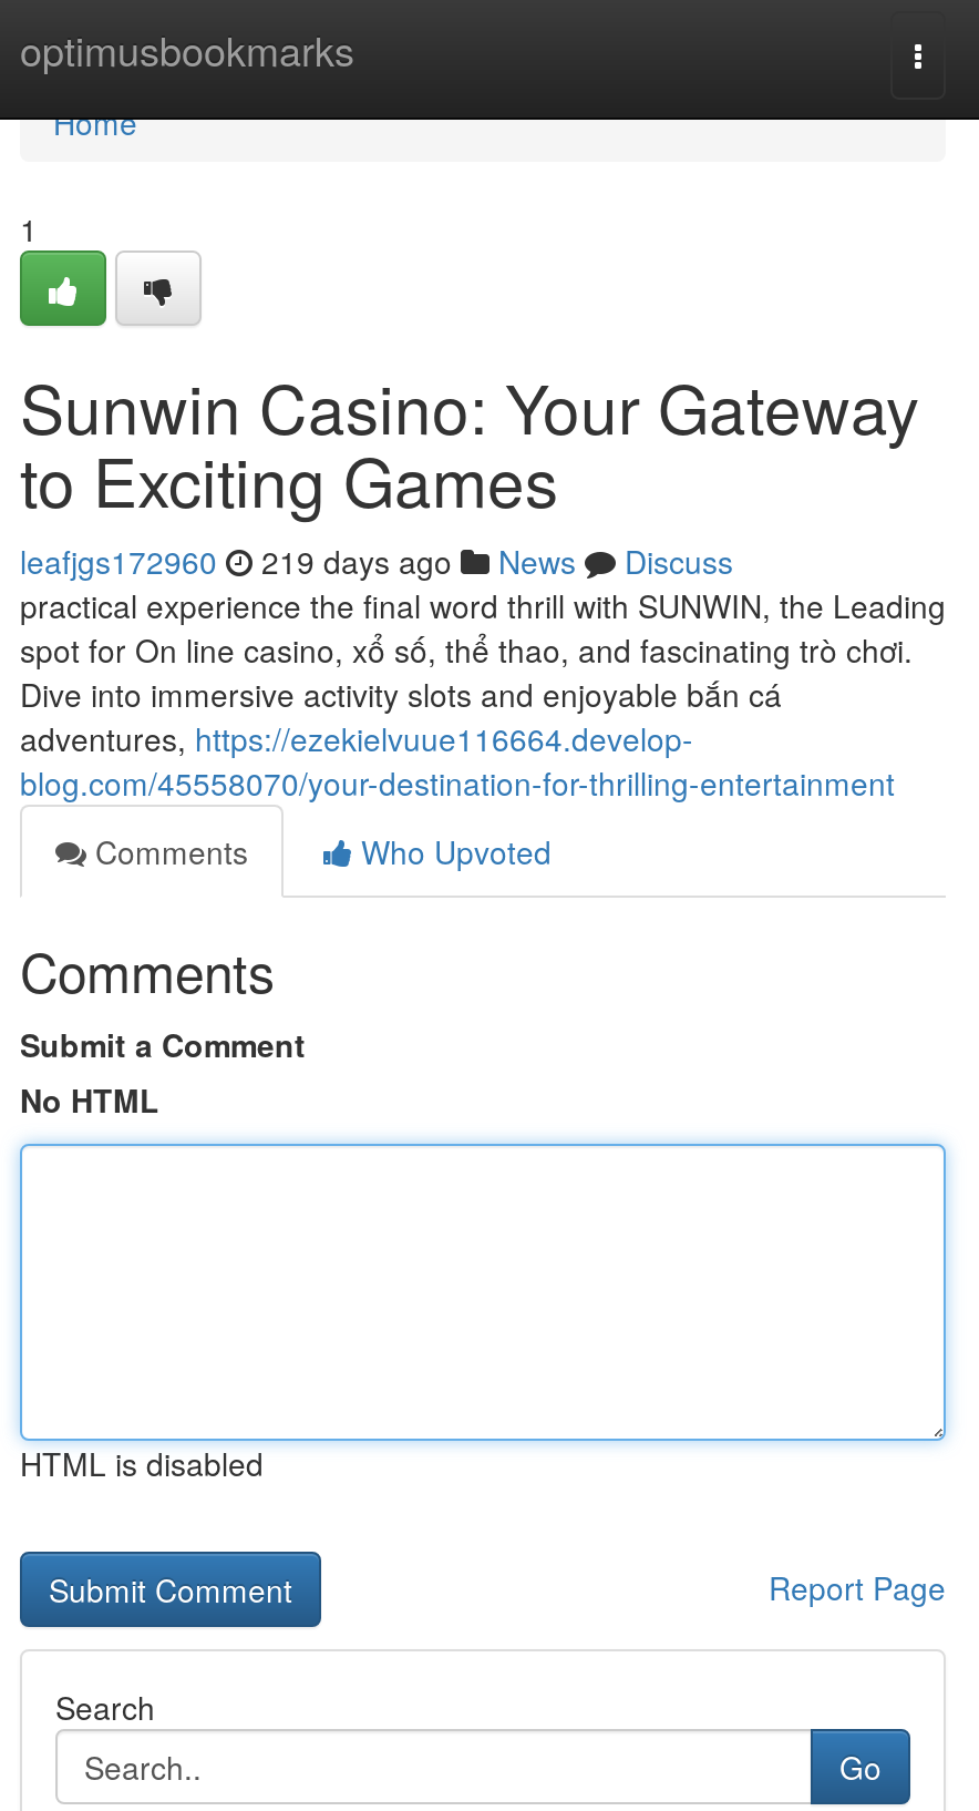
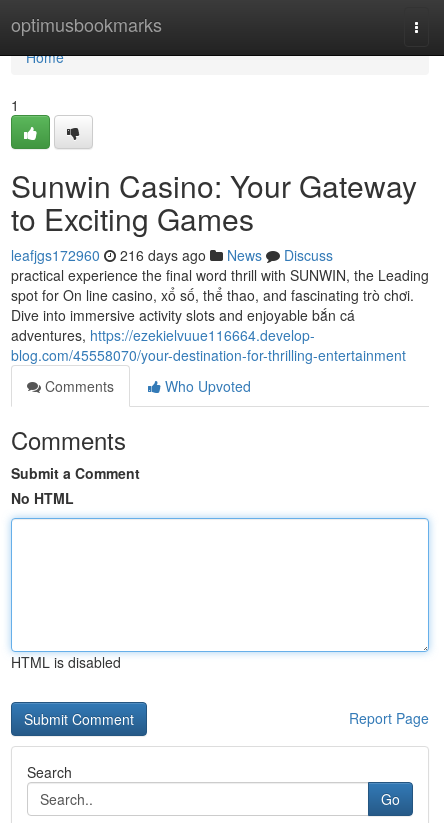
- leafjgs172960 219 days ago News Discuss
+ leafjgs172960 216 days ago News Discuss
